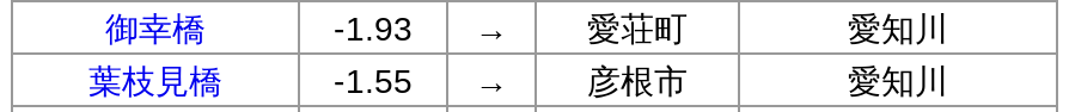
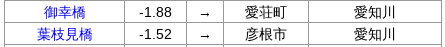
- -1.93
+ -1.88

- -1.55
+ -1.52
